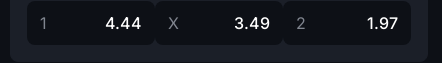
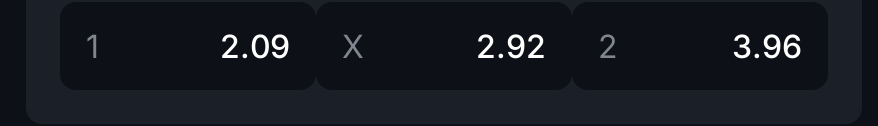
- 4.44 X
+ 2.09 X

- 3.49 2
+ 2.92 2

- 1.97
+ 3.96
